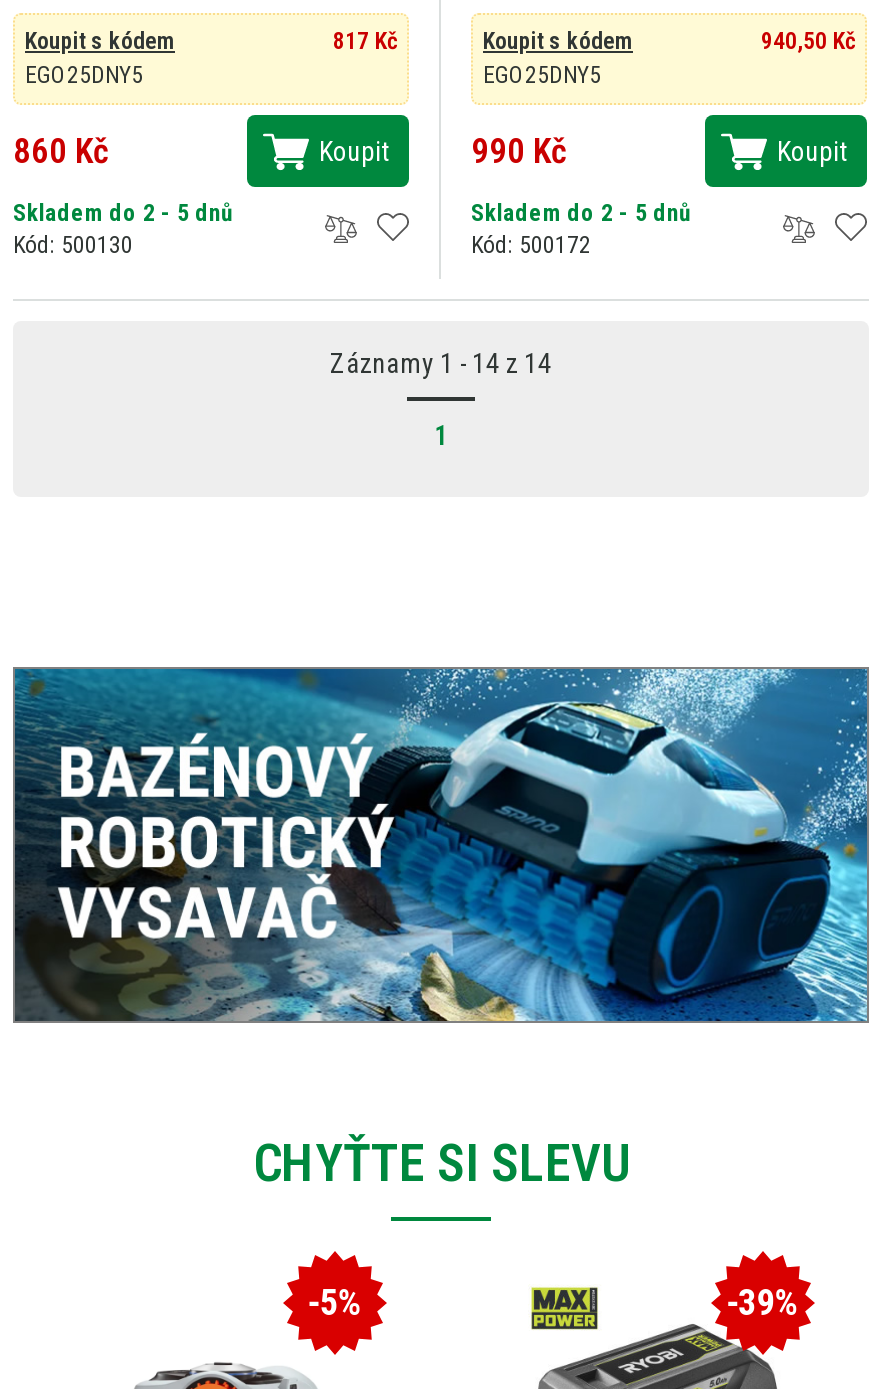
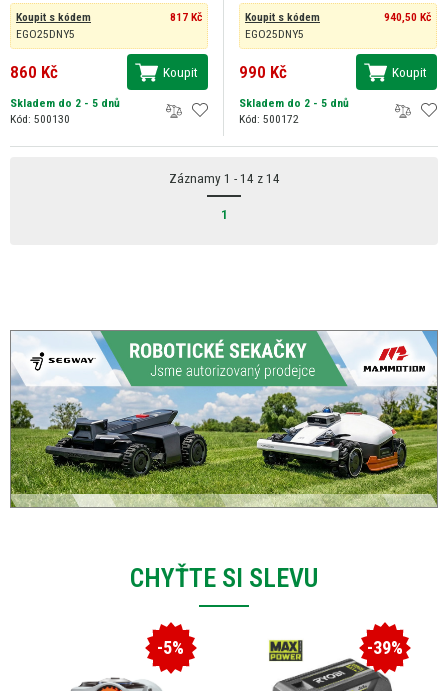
- [image]
+ [image]
